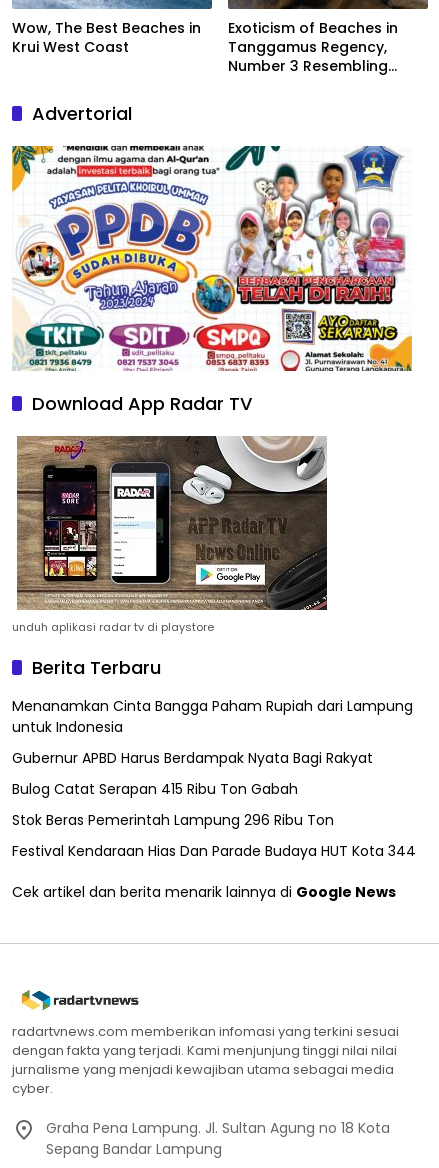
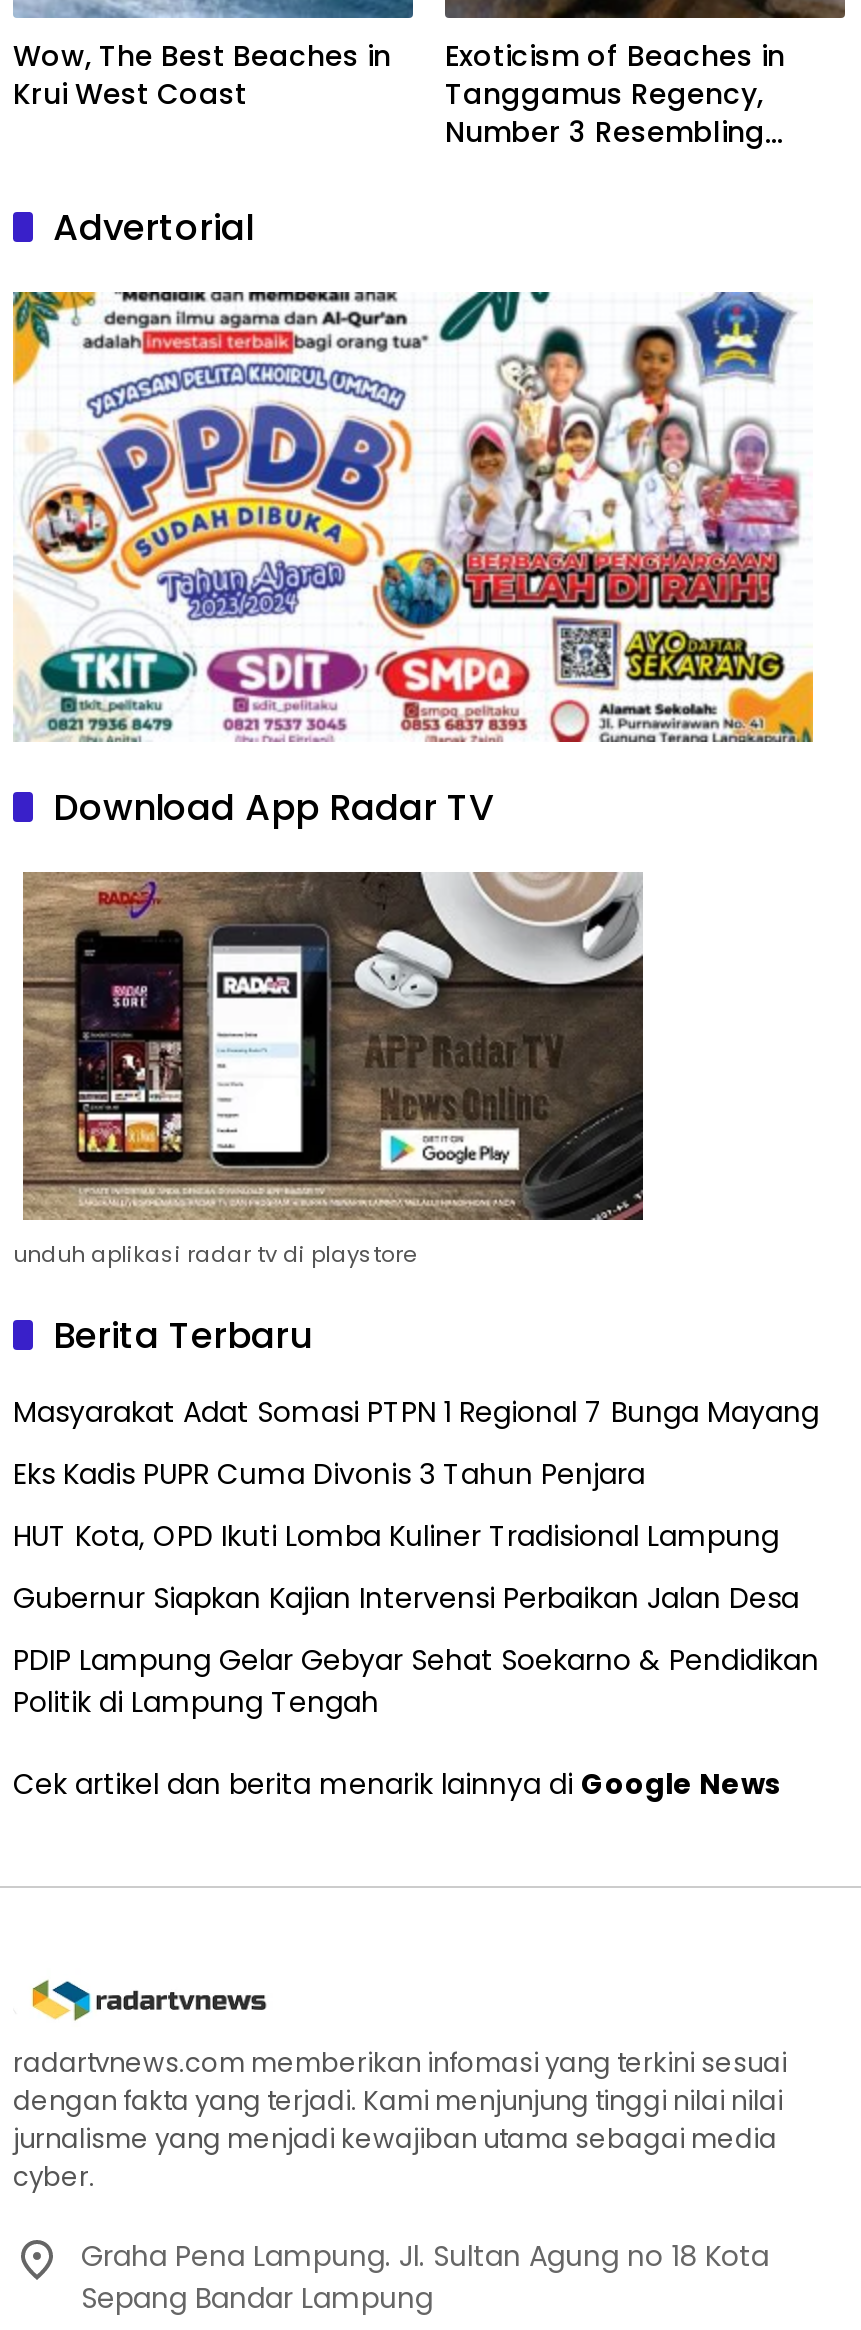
- Menanamkan Cinta Bangga Paham Rupiah dari Lampung
- untuk Indonesia
+ Masyarakat Adat Somasi PTPN 1 Regional 7 Bunga Mayang

- Gubernur APBD Harus Berdampak Nyata Bagi Rakyat
+ Eks Kadis PUPR Cuma Divonis 3 Tahun Penjara

- Bulog Catat Serapan 415 Ribu Ton Gabah
+ HUT Kota, OPD Ikuti Lomba Kuliner Tradisional Lampung

- Stok Beras Pemerintah Lampung 296 Ribu Ton
+ Gubernur Siapkan Kajian Intervensi Perbaikan Jalan Desa

- Festival Kendaraan Hias Dan Parade Budaya HUT Kota 344
+ PDIP Lampung Gelar Gebyar Sehat Soekarno & Pendidikan
+ Politik di Lampung Tengah
